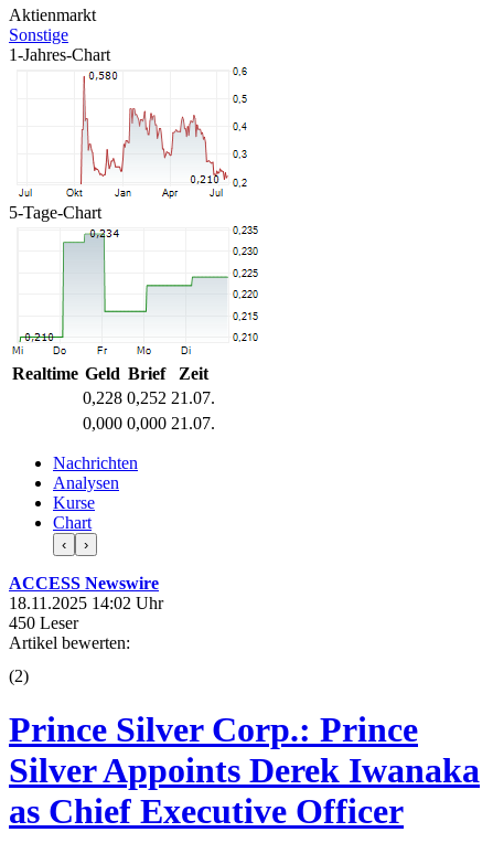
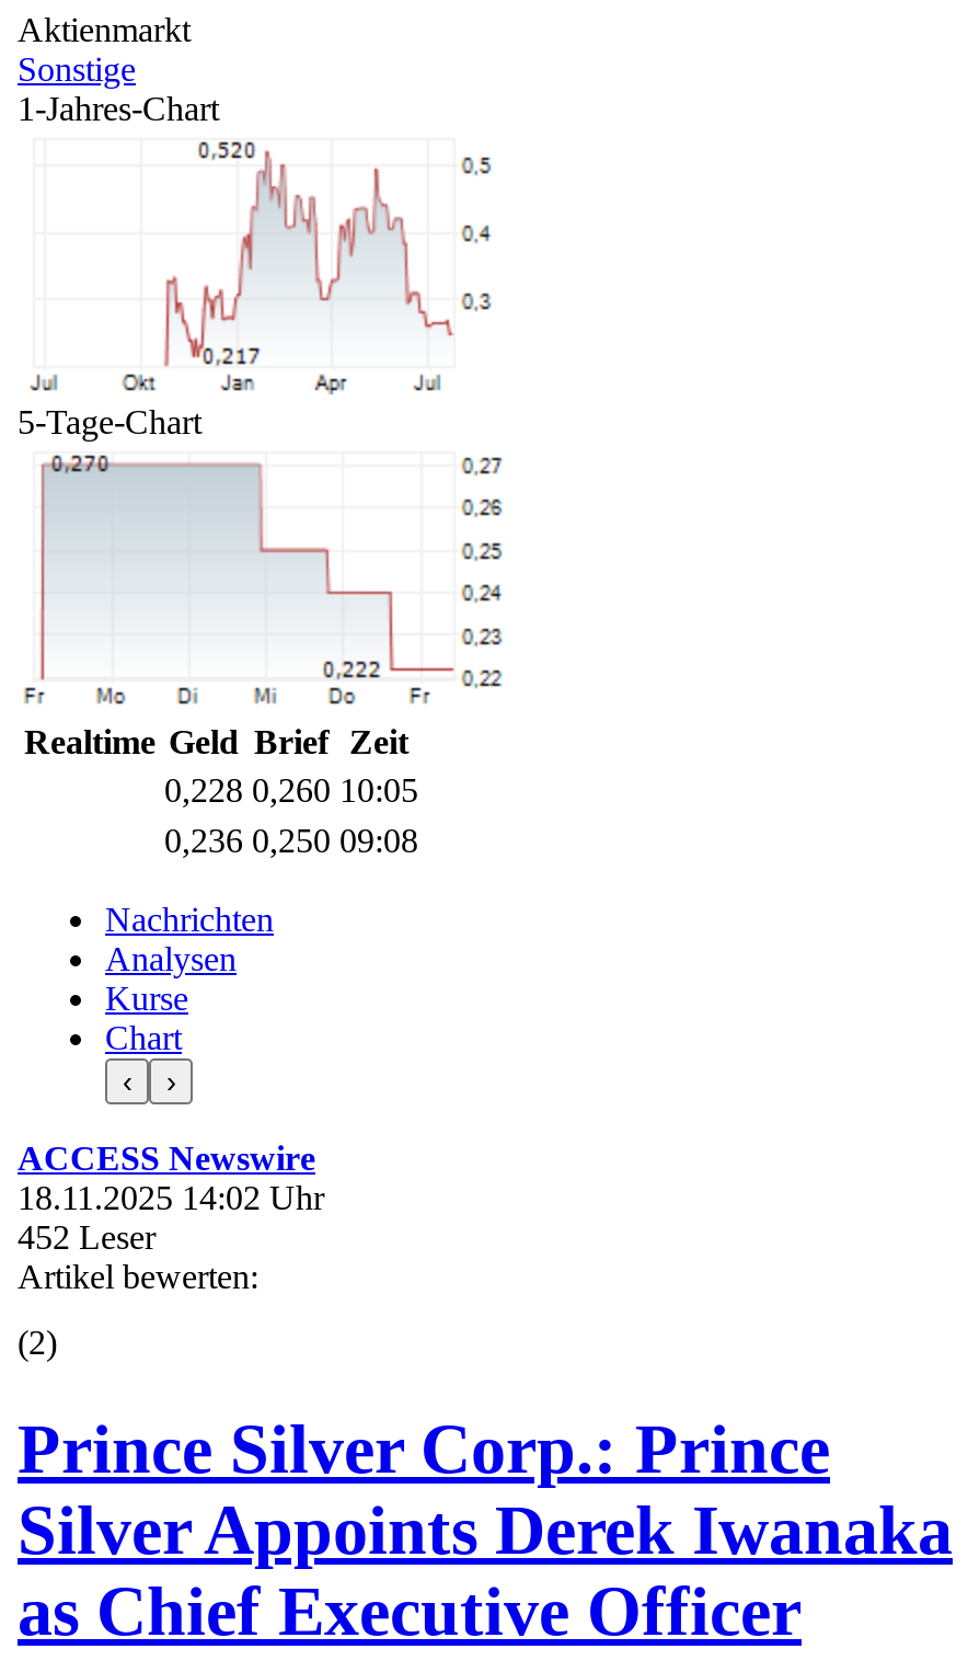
- [image]
+ [image]

- [image]
- Realtime Geld Brief
- Zeit
- 0,228 0,252 21.07.
- 0,000 0,000 21.07.
+ [image]
+ Realtime Geld Brief Zeit
+ 0,228 0,260 10:05
+ 0,236 0,250 09:08

- 450 Leser
+ 452 Leser
